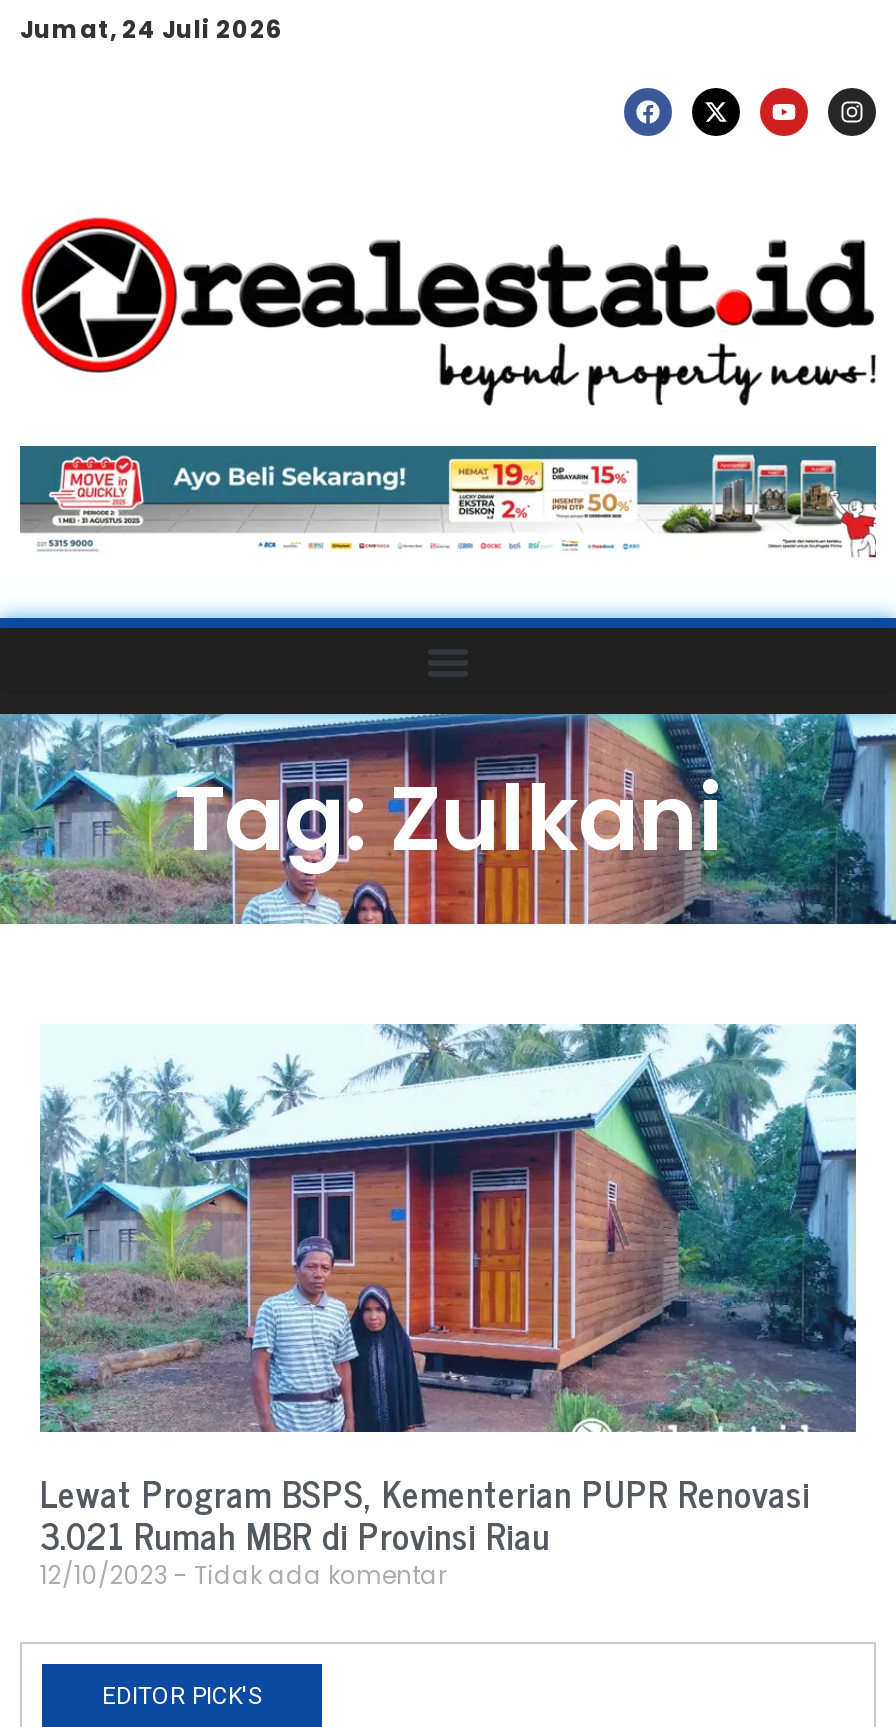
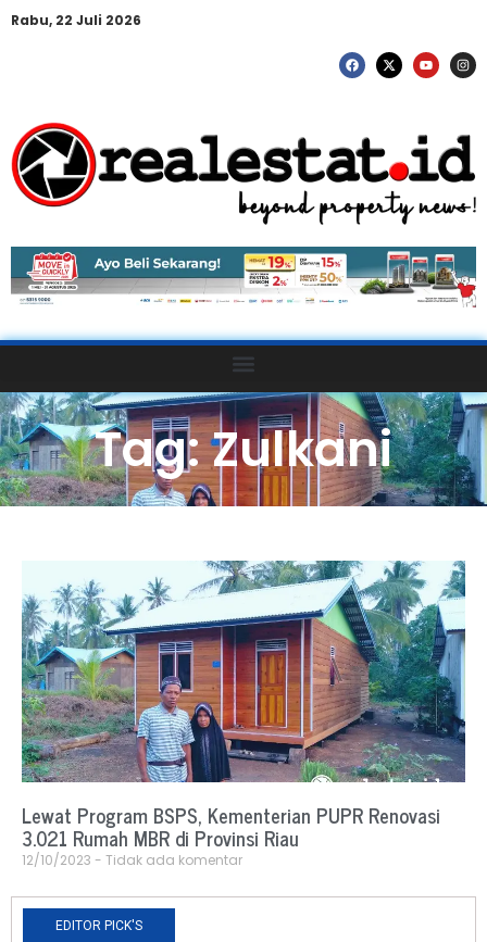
- Jumat, 24 Juli 2026
+ Rabu, 22 Juli 2026
